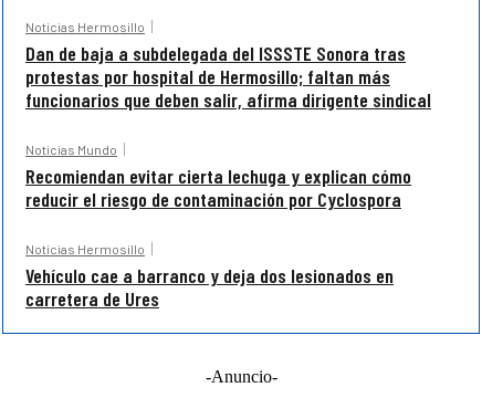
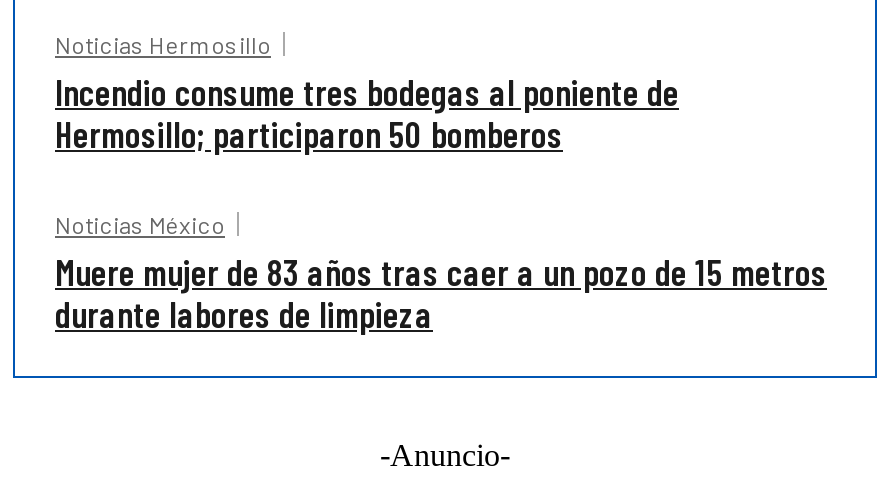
- Dan de baja a subdelegada del ISSSTE Sonora tras
- protestas por hospital de Hermosillo; faltan más
- funcionarios que deben salir, afirma dirigente sindical
- Noticias Mundo
- Recomiendan evitar cierta lechuga y explican cómo
- reducir el riesgo de contaminación por Cyclospora
- Noticias Hermosillo
- Vehículo cae a barranco y deja dos lesionados en
- carretera de Ures
+ Incendio consume tres bodegas al poniente de
+ Hermosillo; participaron 50 bomberos
+ Noticias México
+ Muere mujer de 83 años tras caer a un pozo de 15 metros
+ durante labores de limpieza
